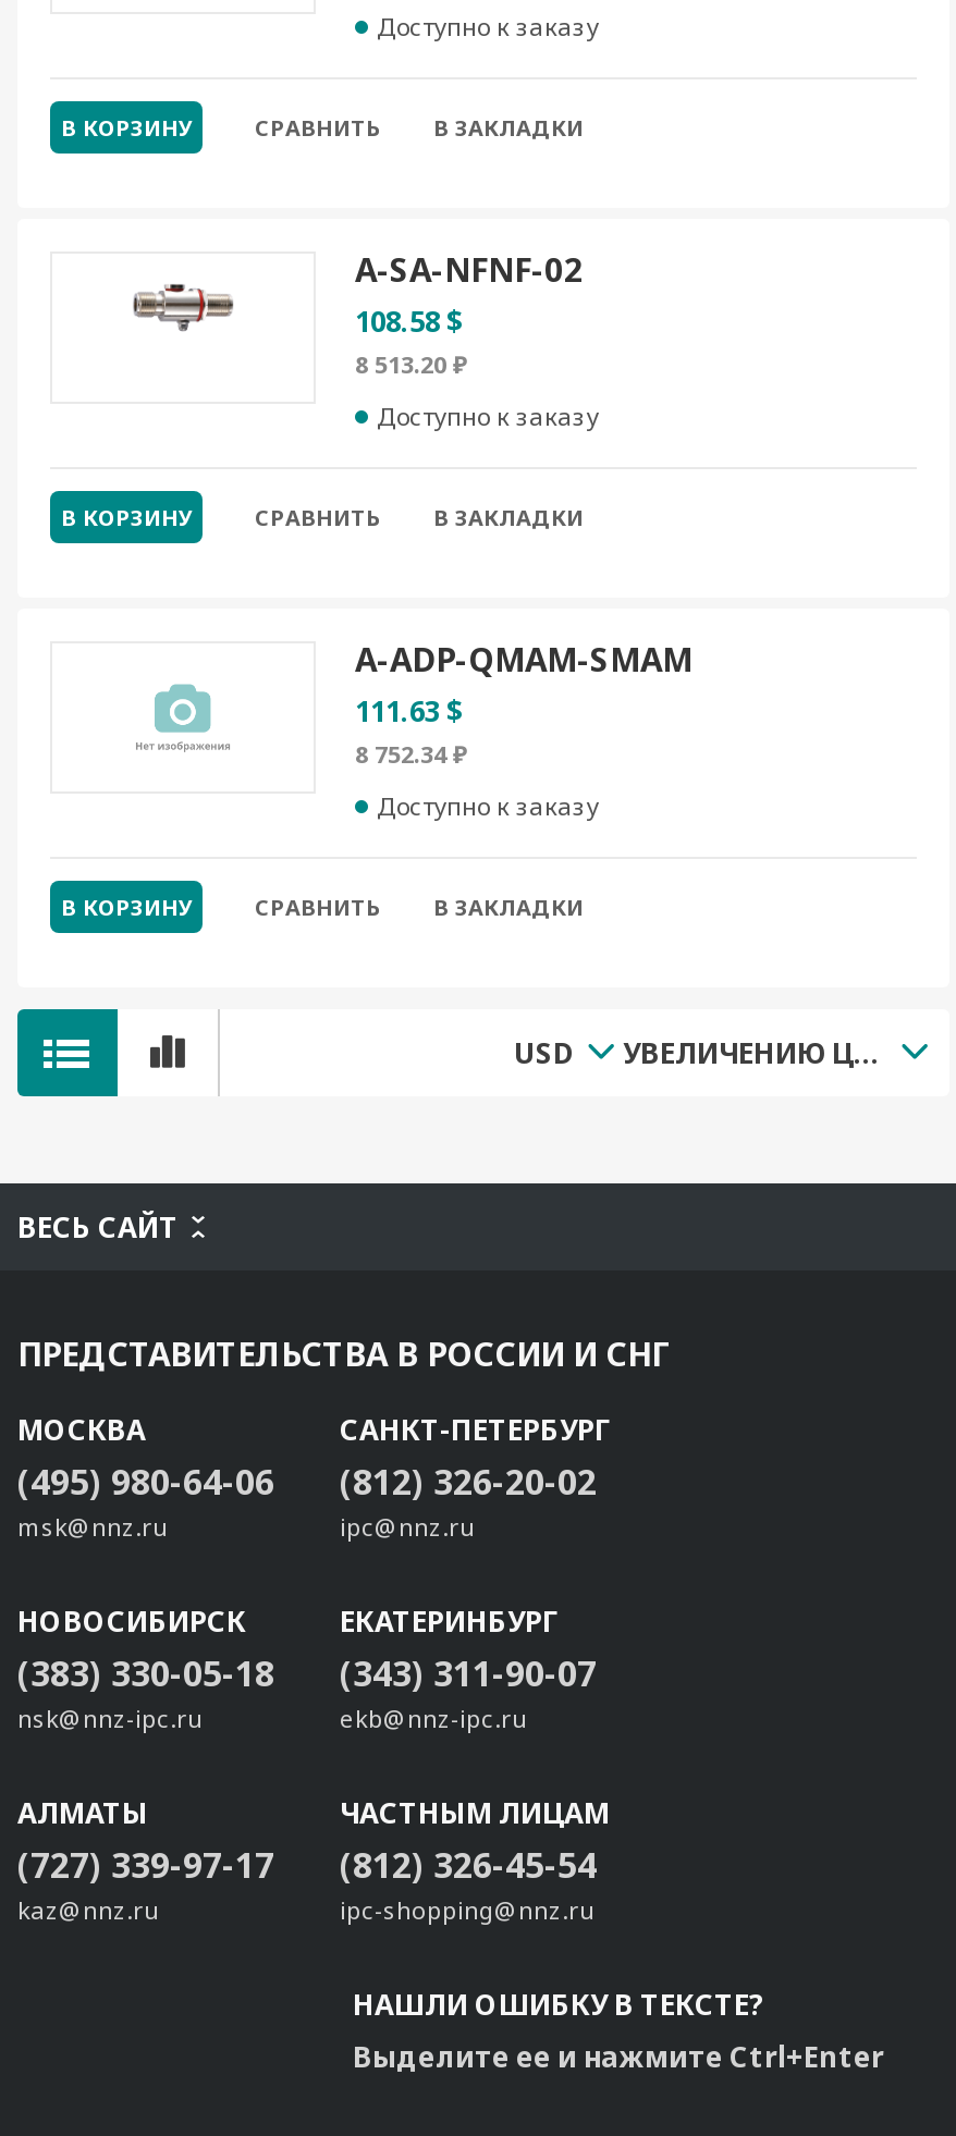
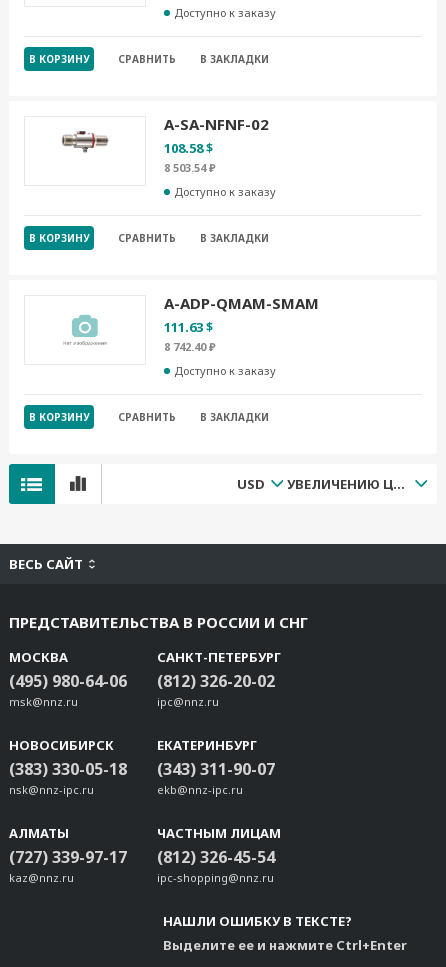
- 8 513.20 ₽
+ 8 503.54 ₽

- 8 752.34 ₽
+ 8 742.40 ₽
